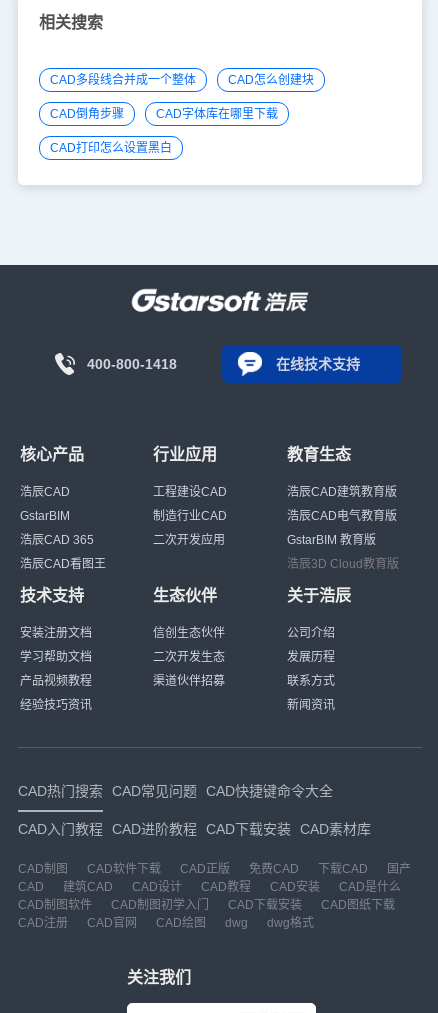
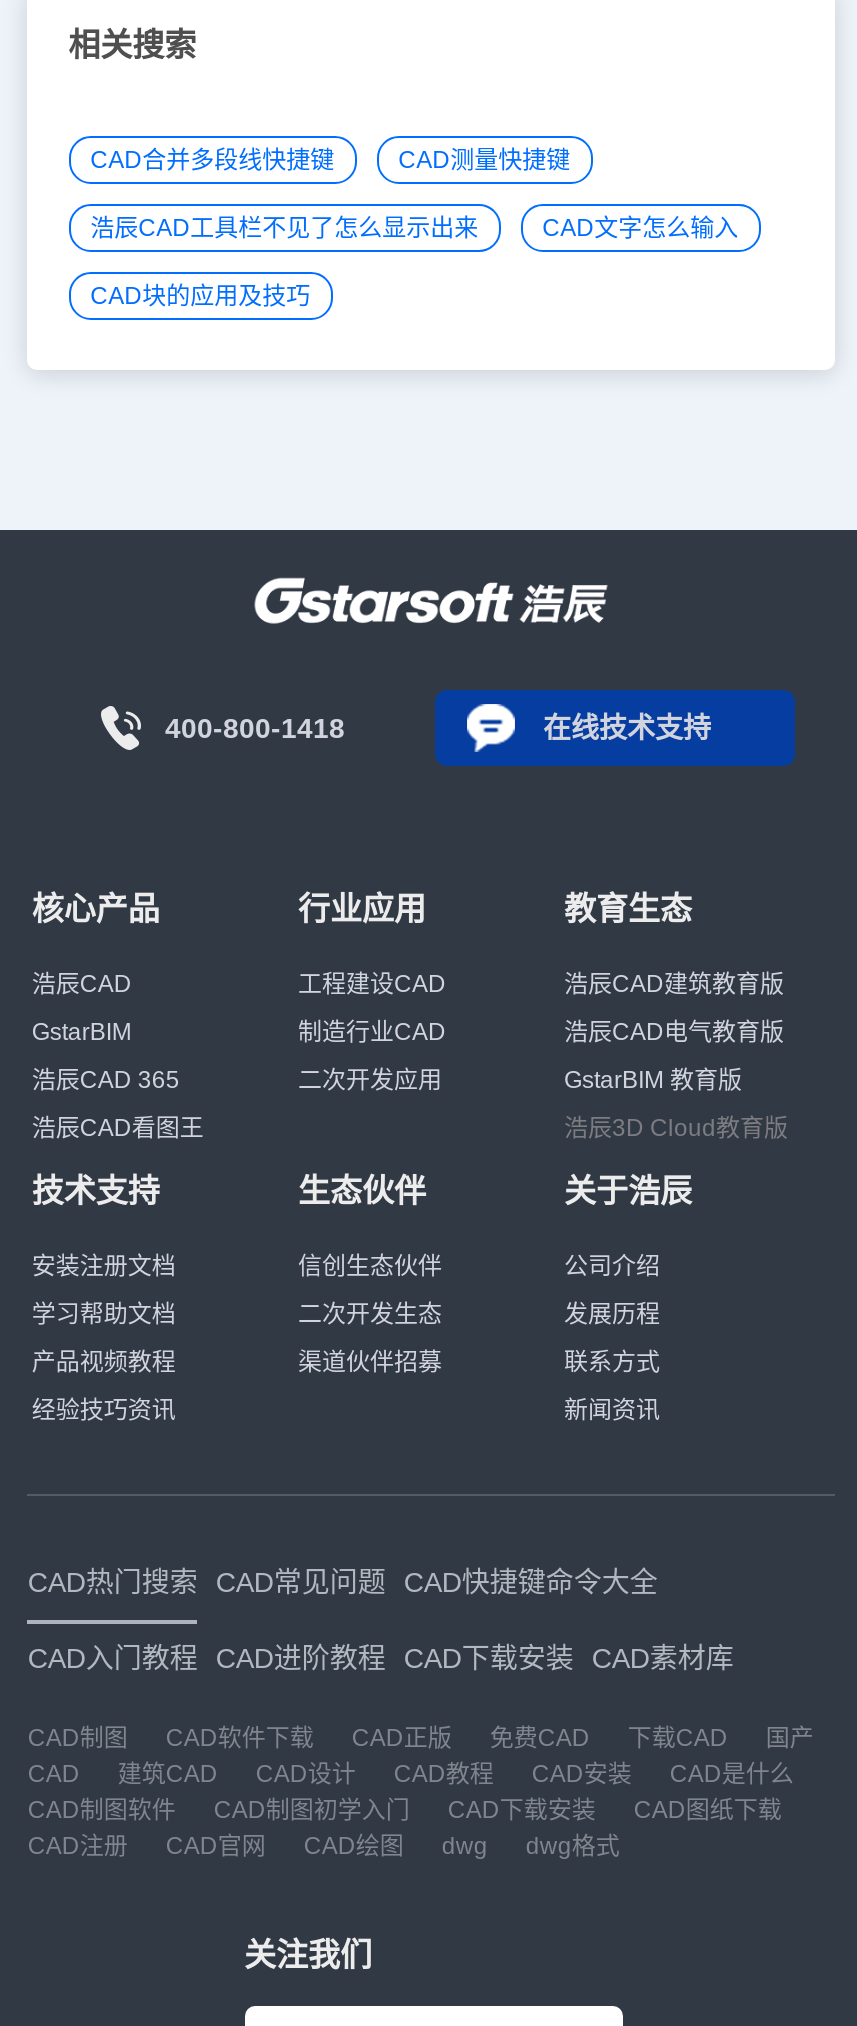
- CAD多段线合并成一个整体
- CAD怎么创建块
+ CAD合并多段线快捷键
+ CAD测量快捷键

- CAD倒角步骤
- CAD字体库在哪里下载
+ 浩辰CAD工具栏不见了怎么显示出来
+ CAD文字怎么输入

- CAD打印怎么设置黑白
+ CAD块的应用及技巧
